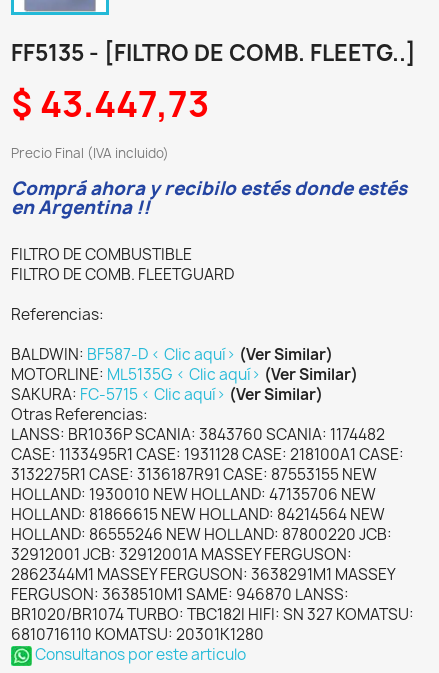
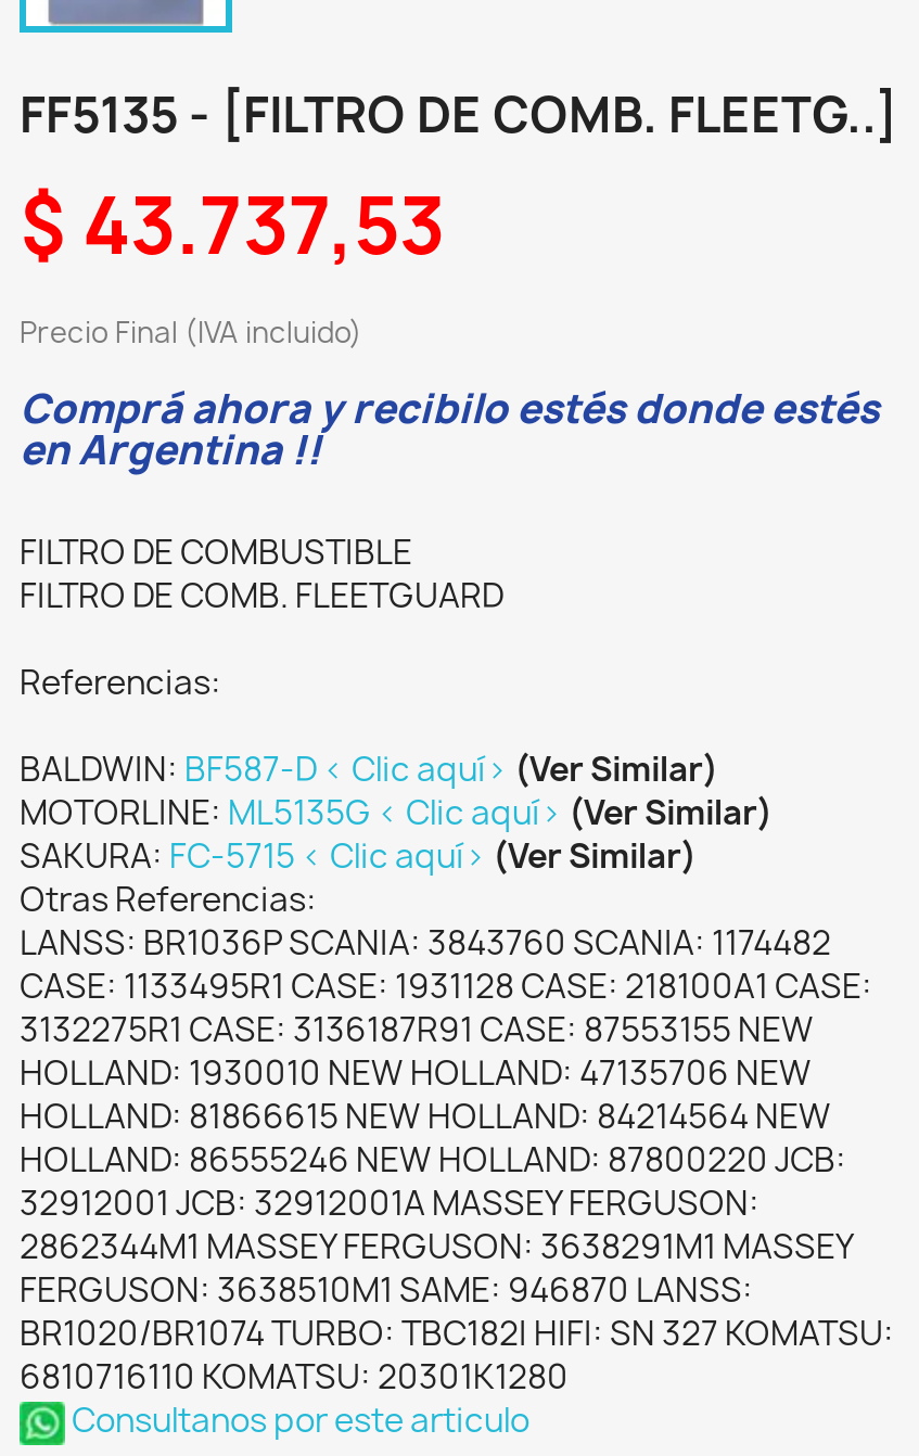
- $ 43.447,73
+ $ 43.737,53
